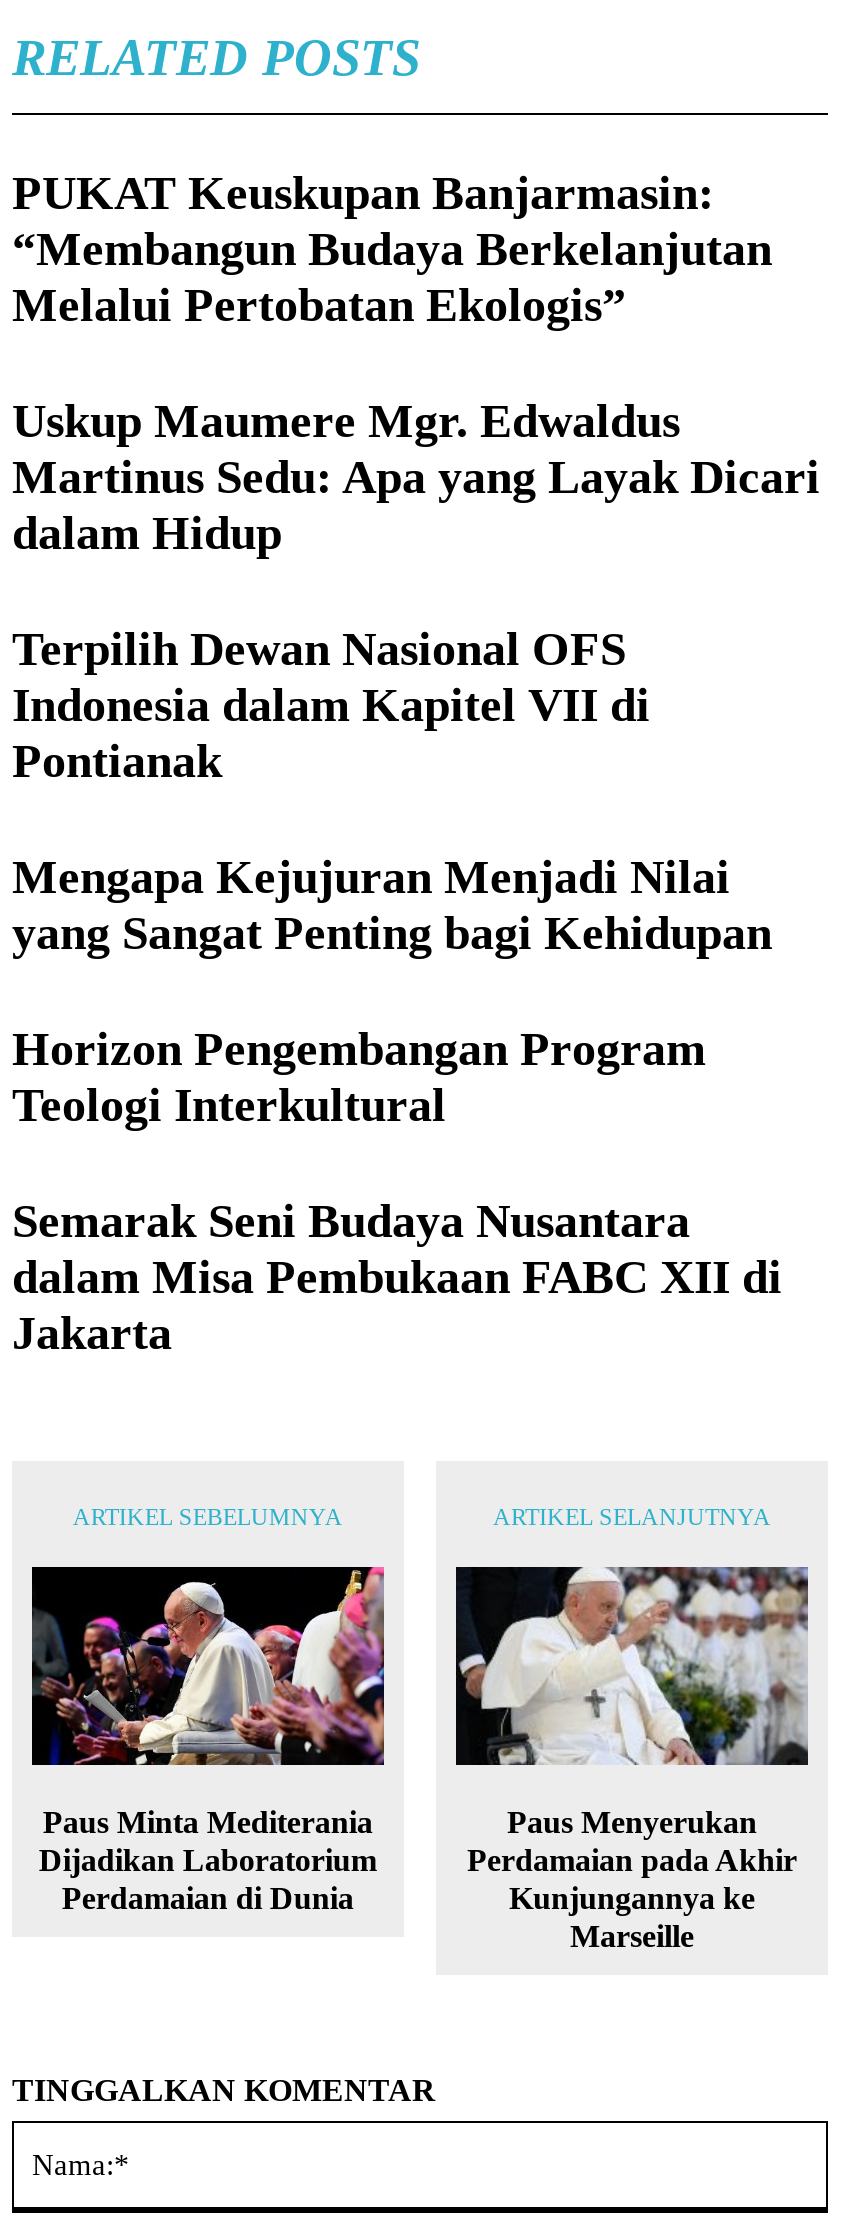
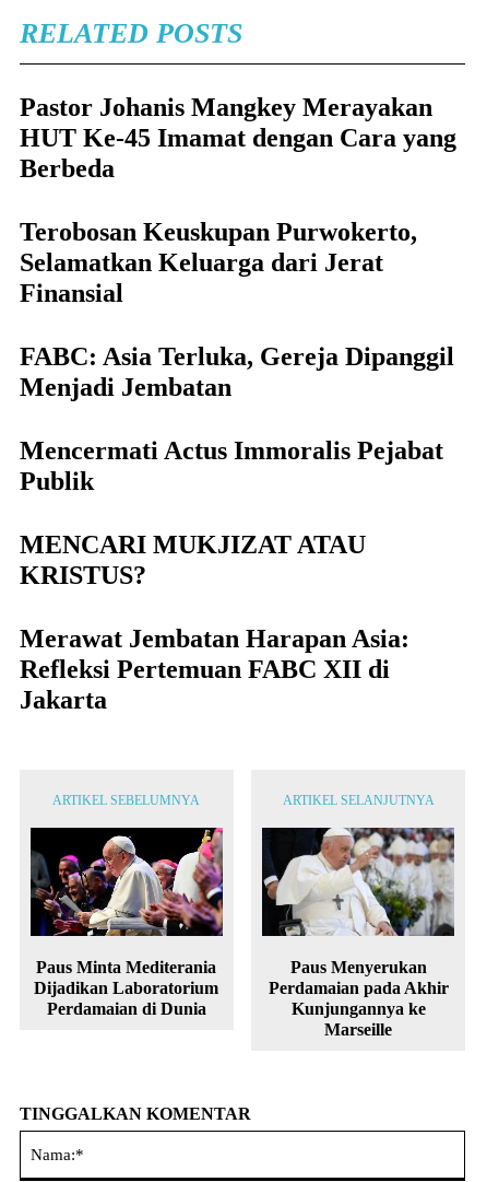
- PUKAT Keuskupan Banjarmasin:
- “Membangun Budaya Berkelanjutan
- Melalui Pertobatan Ekologis”
+ Pastor Johanis Mangkey Merayakan
+ HUT Ke-45 Imamat dengan Cara yang
+ Berbeda

- Uskup Maumere Mgr. Edwaldus
- Martinus Sedu: Apa yang Layak Dicari
- dalam Hidup
+ Terobosan Keuskupan Purwokerto,
+ Selamatkan Keluarga dari Jerat
+ Finansial

- Terpilih Dewan Nasional OFS
- Indonesia dalam Kapitel VII di
- Pontianak
+ FABC: Asia Terluka, Gereja Dipanggil
+ Menjadi Jembatan

- Mengapa Kejujuran Menjadi Nilai
- yang Sangat Penting bagi Kehidupan
+ Mencermati Actus Immoralis Pejabat
+ Publik

- Horizon Pengembangan Program
- Teologi Interkultural
+ MENCARI MUKJIZAT ATAU
+ KRISTUS?

- Semarak Seni Budaya Nusantara
- dalam Misa Pembukaan FABC XII di
+ Merawat Jembatan Harapan Asia:
+ Refleksi Pertemuan FABC XII di
